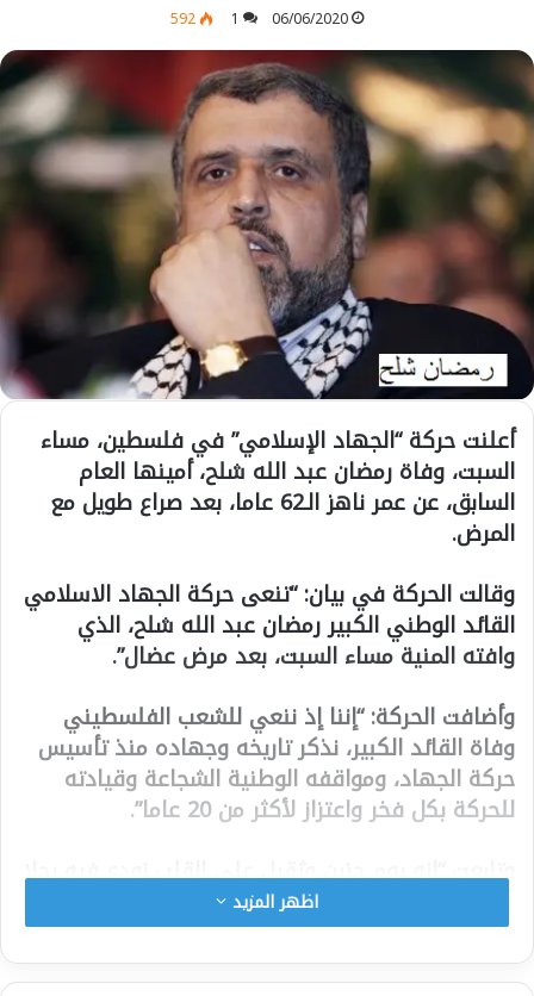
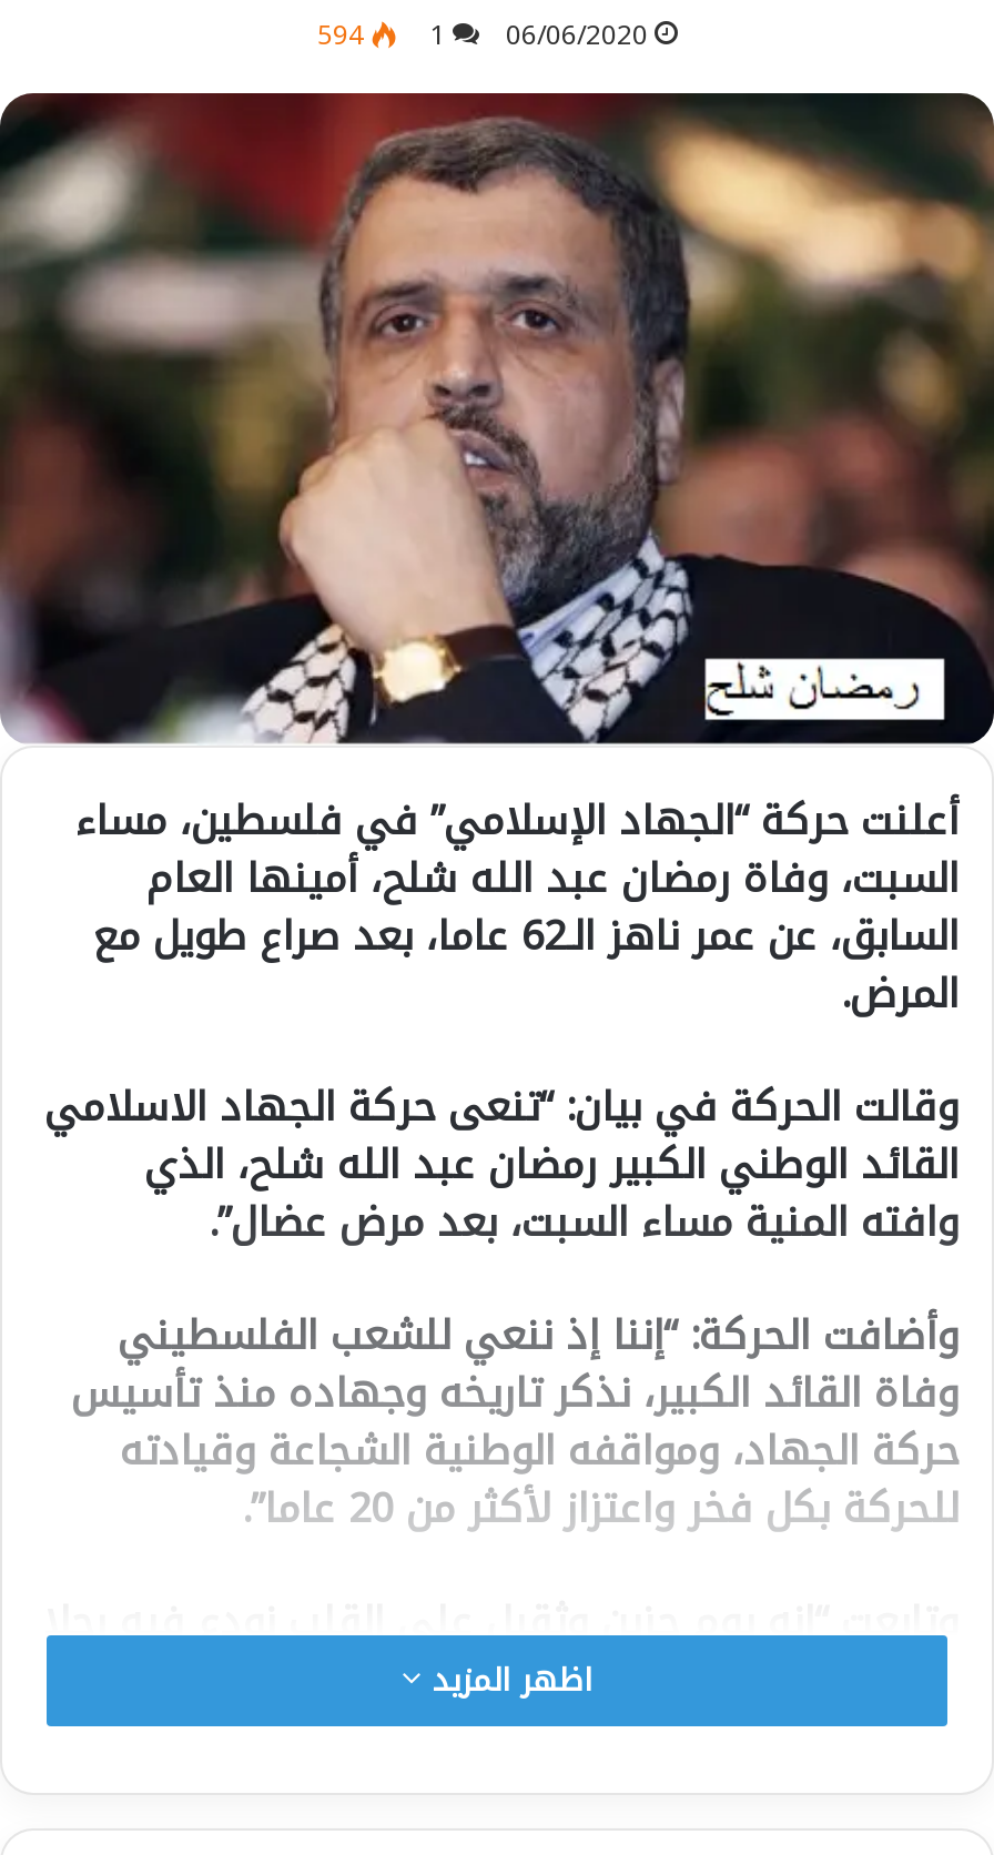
- 592 1 06/06/2020
+ 594 1 06/06/2020
